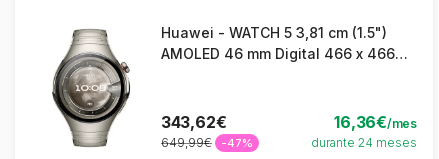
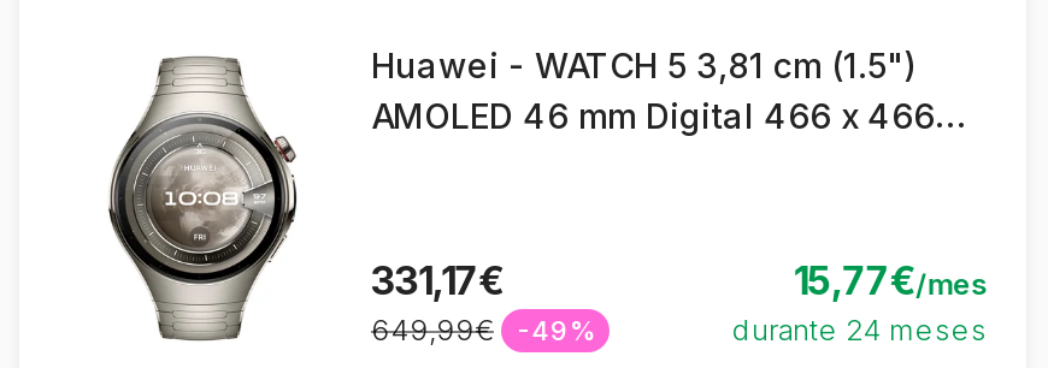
- 343,62€
+ 331,17€

- 16,36€/mes
+ 15,77€/mes

- 649,99€ -47%
+ 649,99€ -49%
